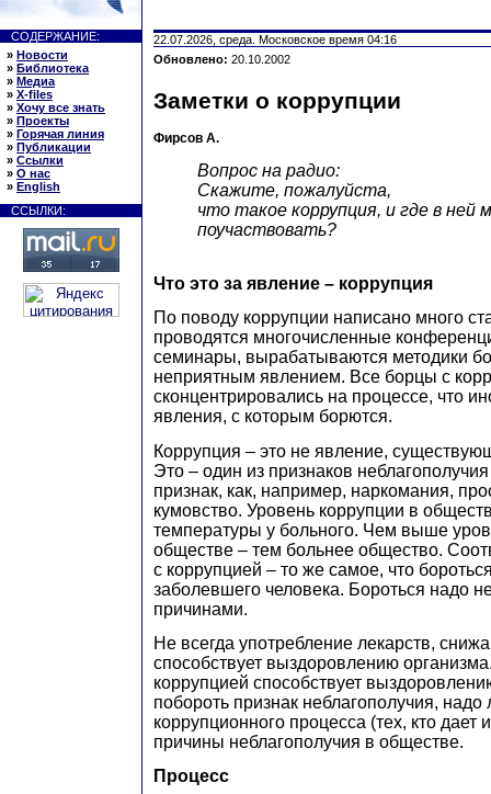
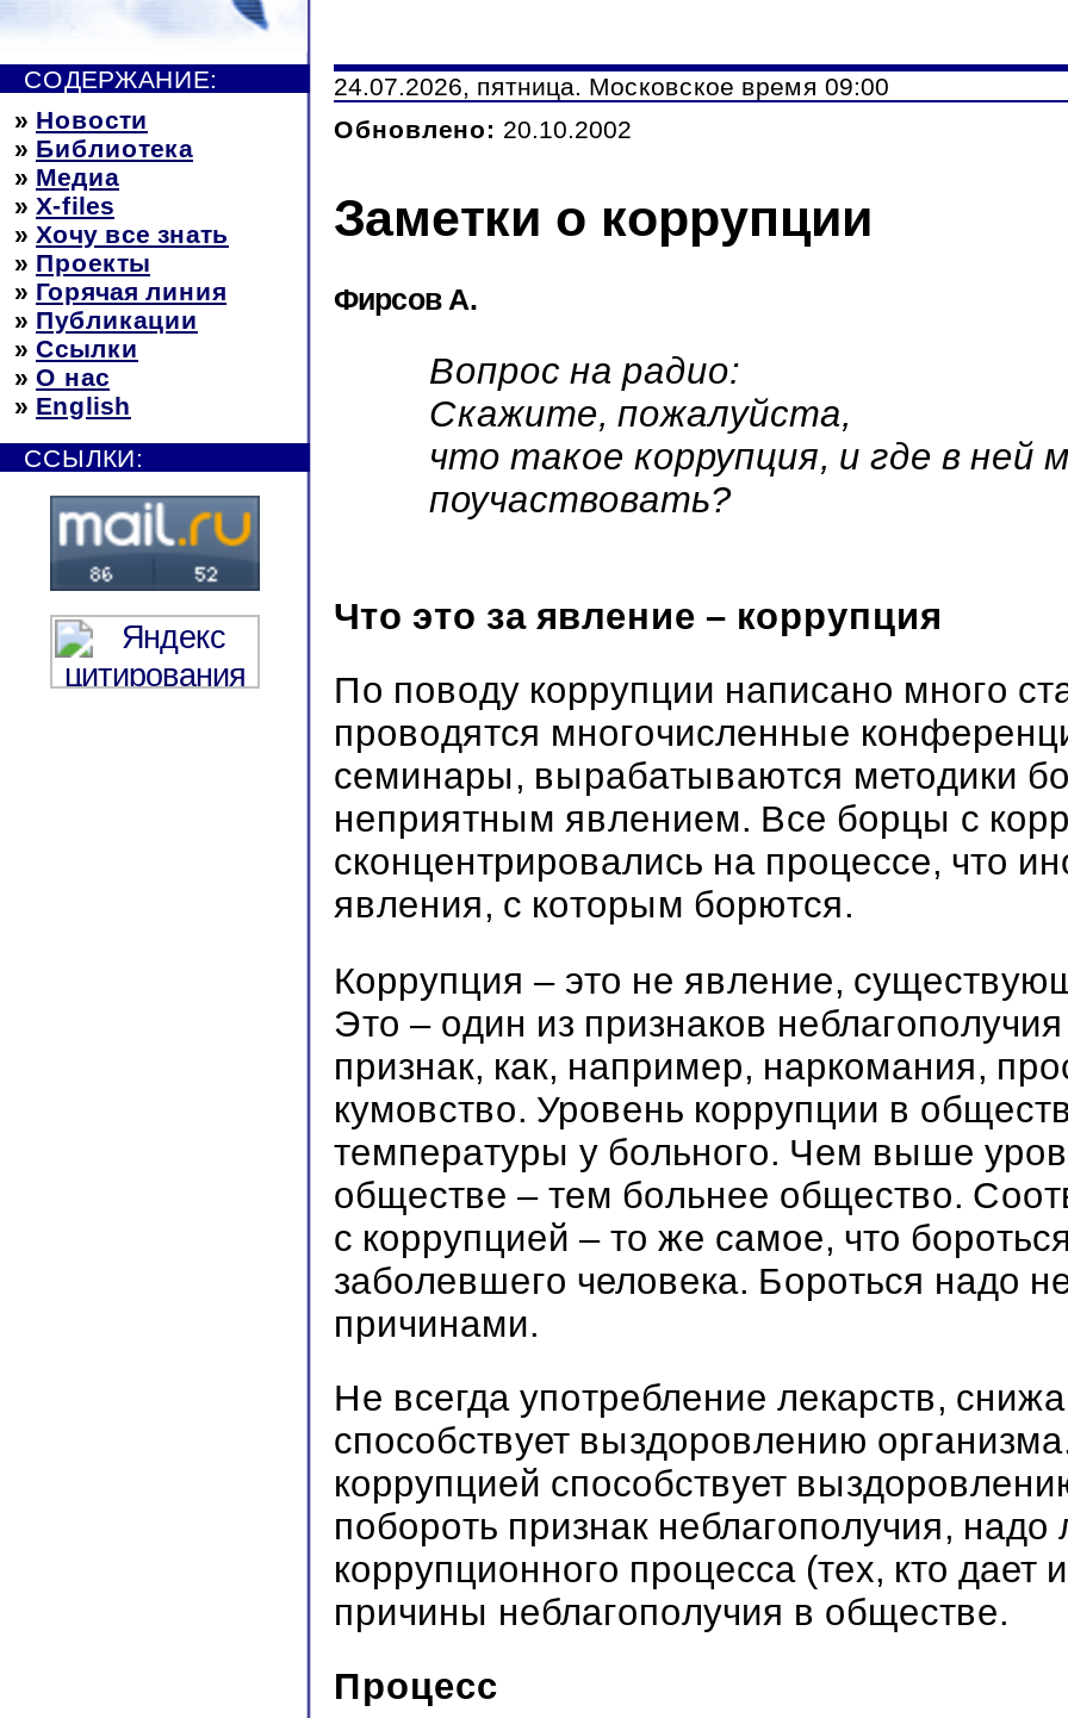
- 22.07.2026, среда. Московское время 04:16
+ 24.07.2026, пятница. Московское время 09:00
